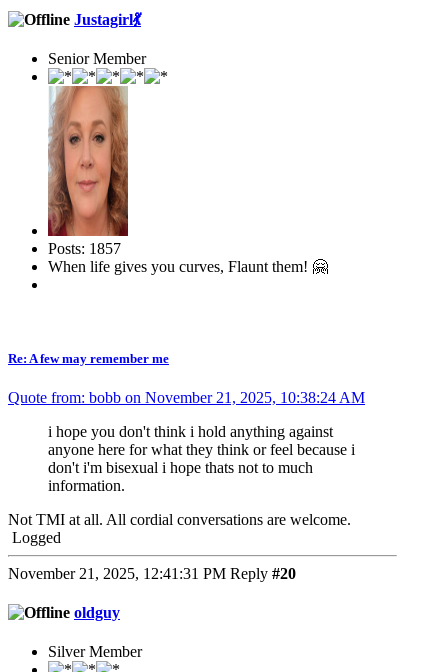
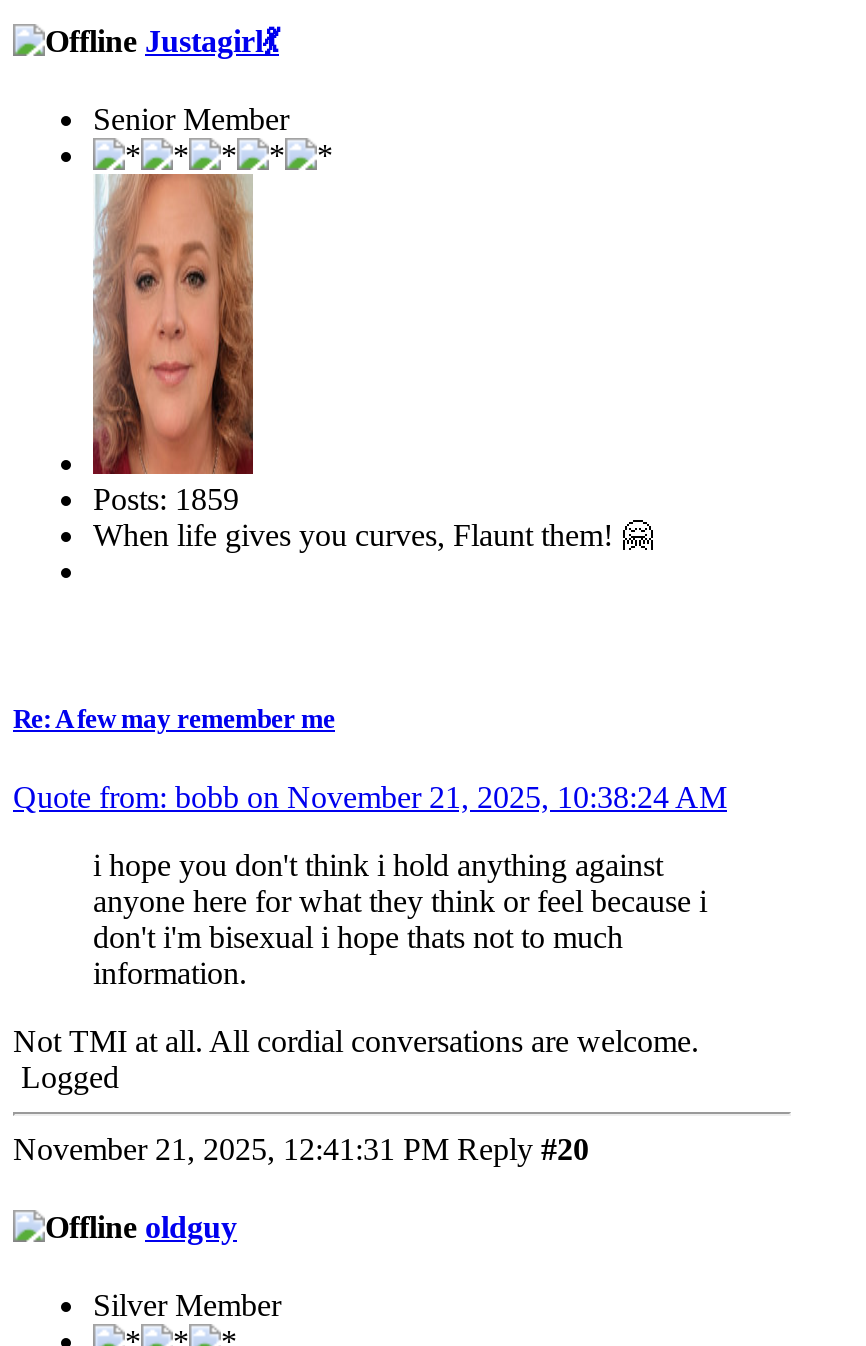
- Posts: 1857
+ Posts: 1859
